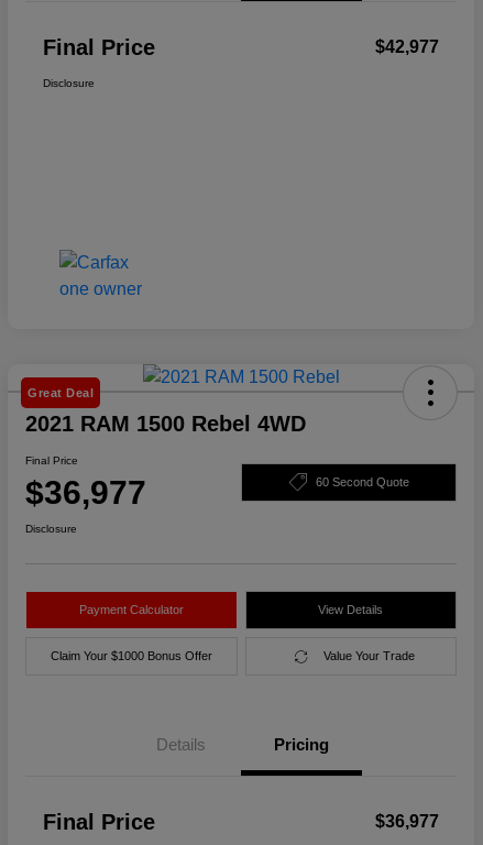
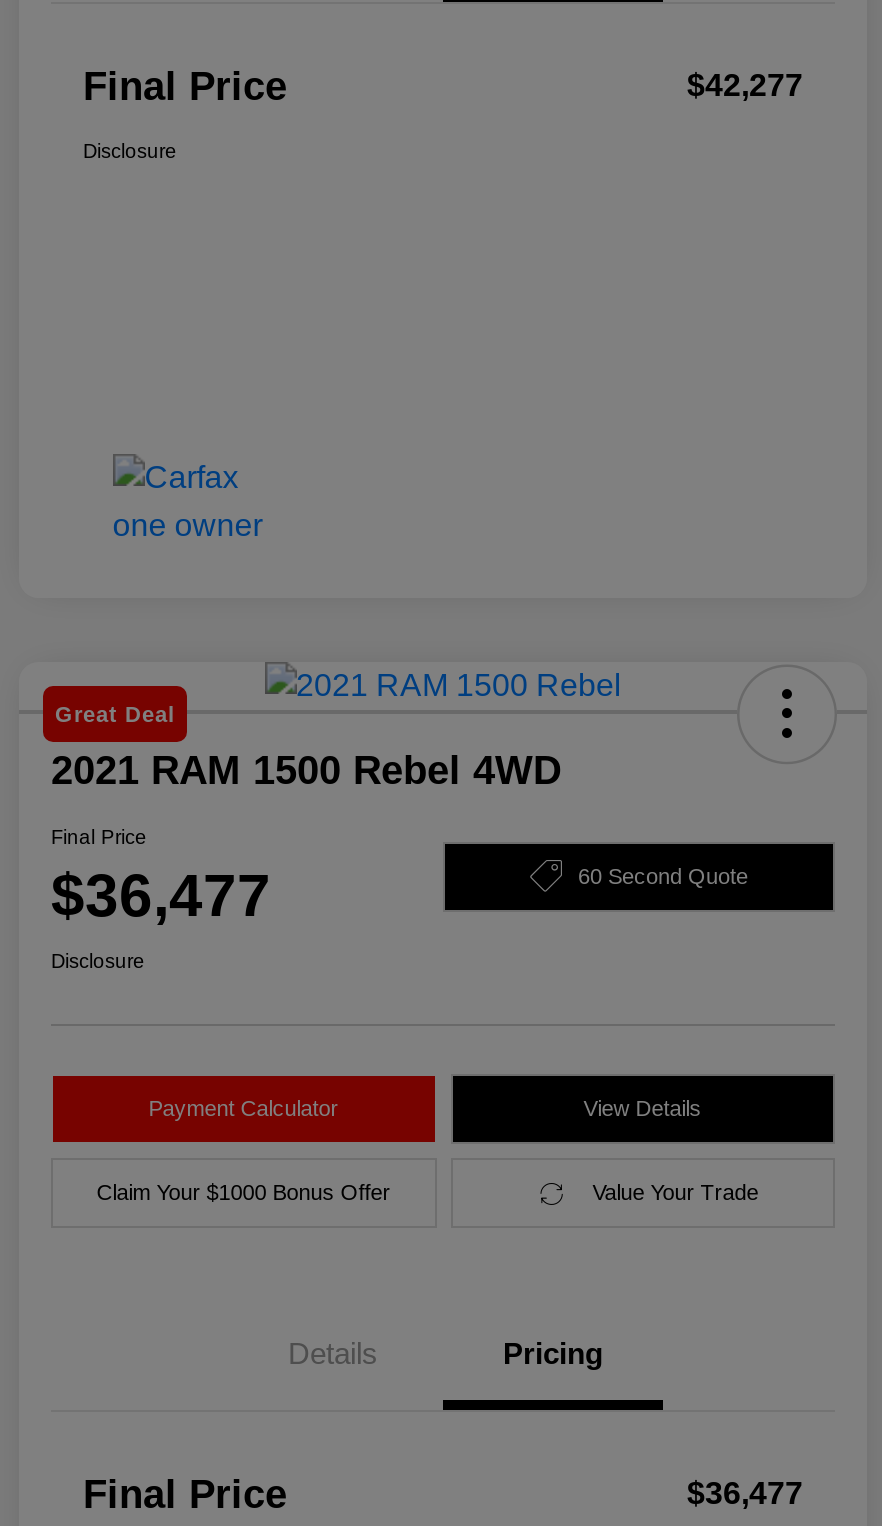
- $42,977
+ $42,277

- $36,977
+ $36,477

- $36,977
+ $36,477
